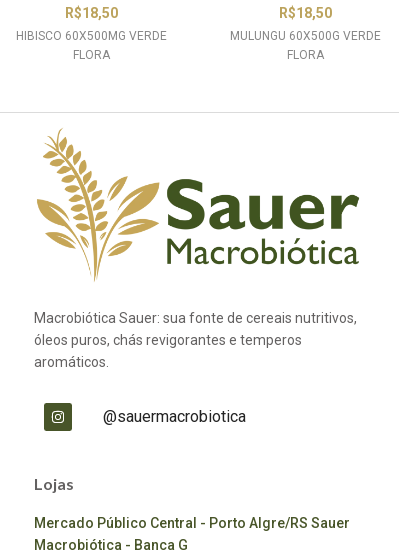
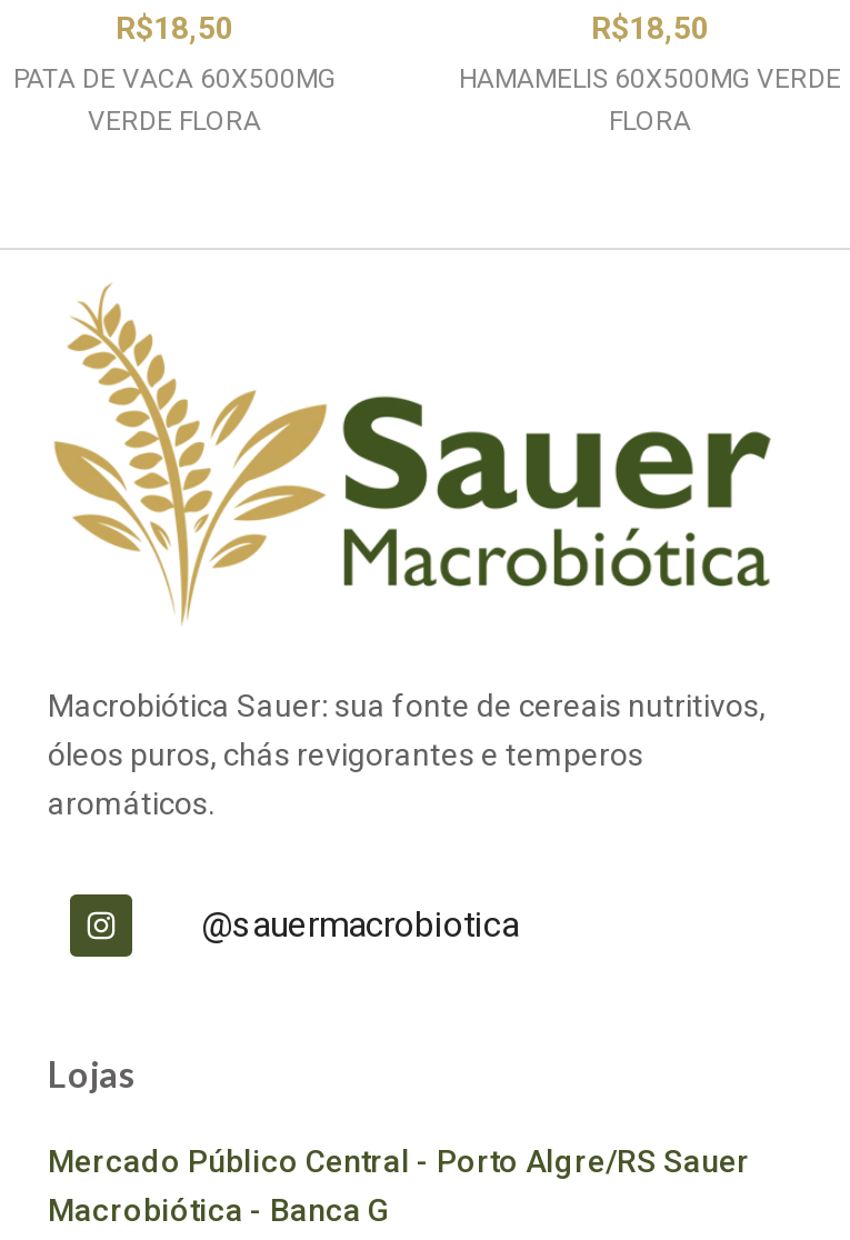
- HIBISCO 60X500MG VERDE
- FLORA
+ PATA DE VACA 60X500MG
+ VERDE FLORA

- MULUNGU 60X500G VERDE
+ HAMAMELIS 60X500MG VERDE
